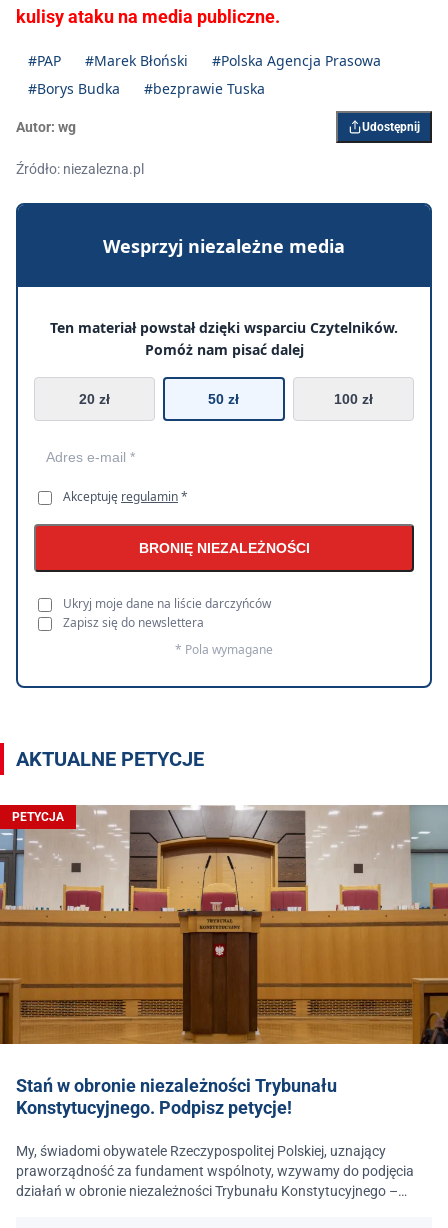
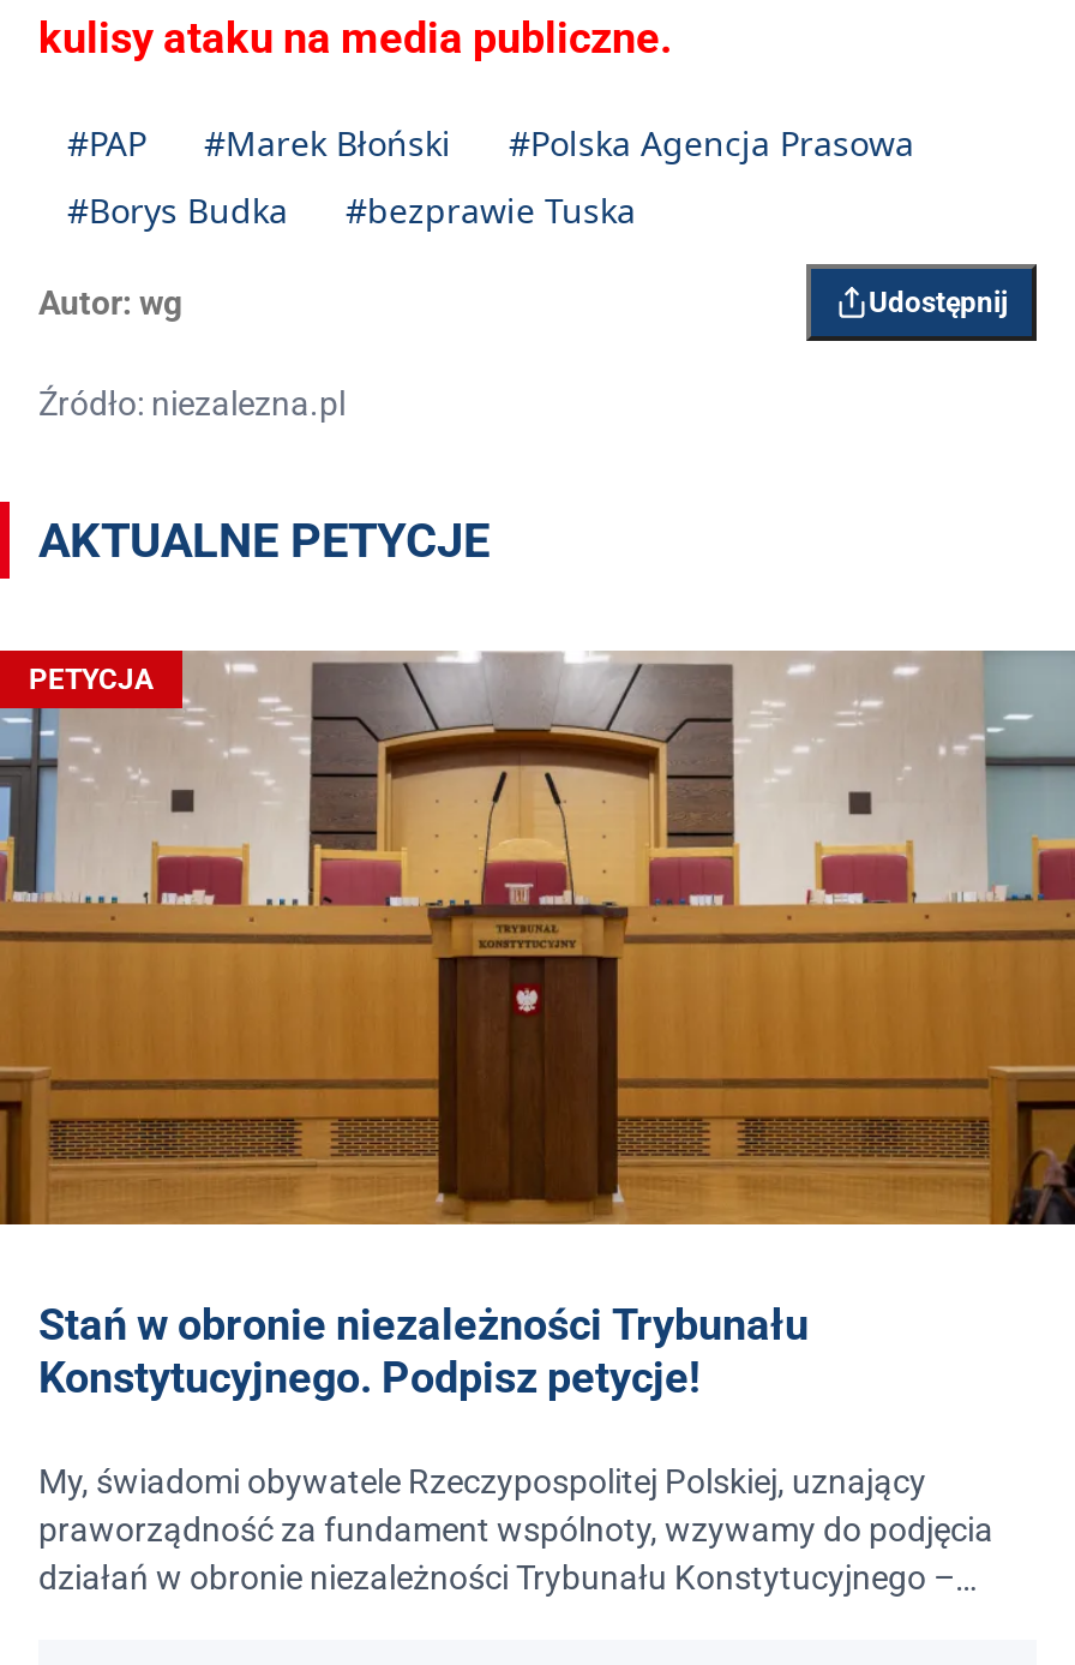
- [image]
- Wesprzyj niezależne media
- Ten materiał powstał dzięki wsparciu Czytelników.
- Pomóż nam pisać dalej
- 20 zł
- 50 zł
- 100 zł

- Akceptuję regulamin *
- BRONIĘ NIEZALEŻNOŚCI
- Ukryj moje dane na liście darczyńców
- Zapisz się do newslettera
- * Pola wymagane
